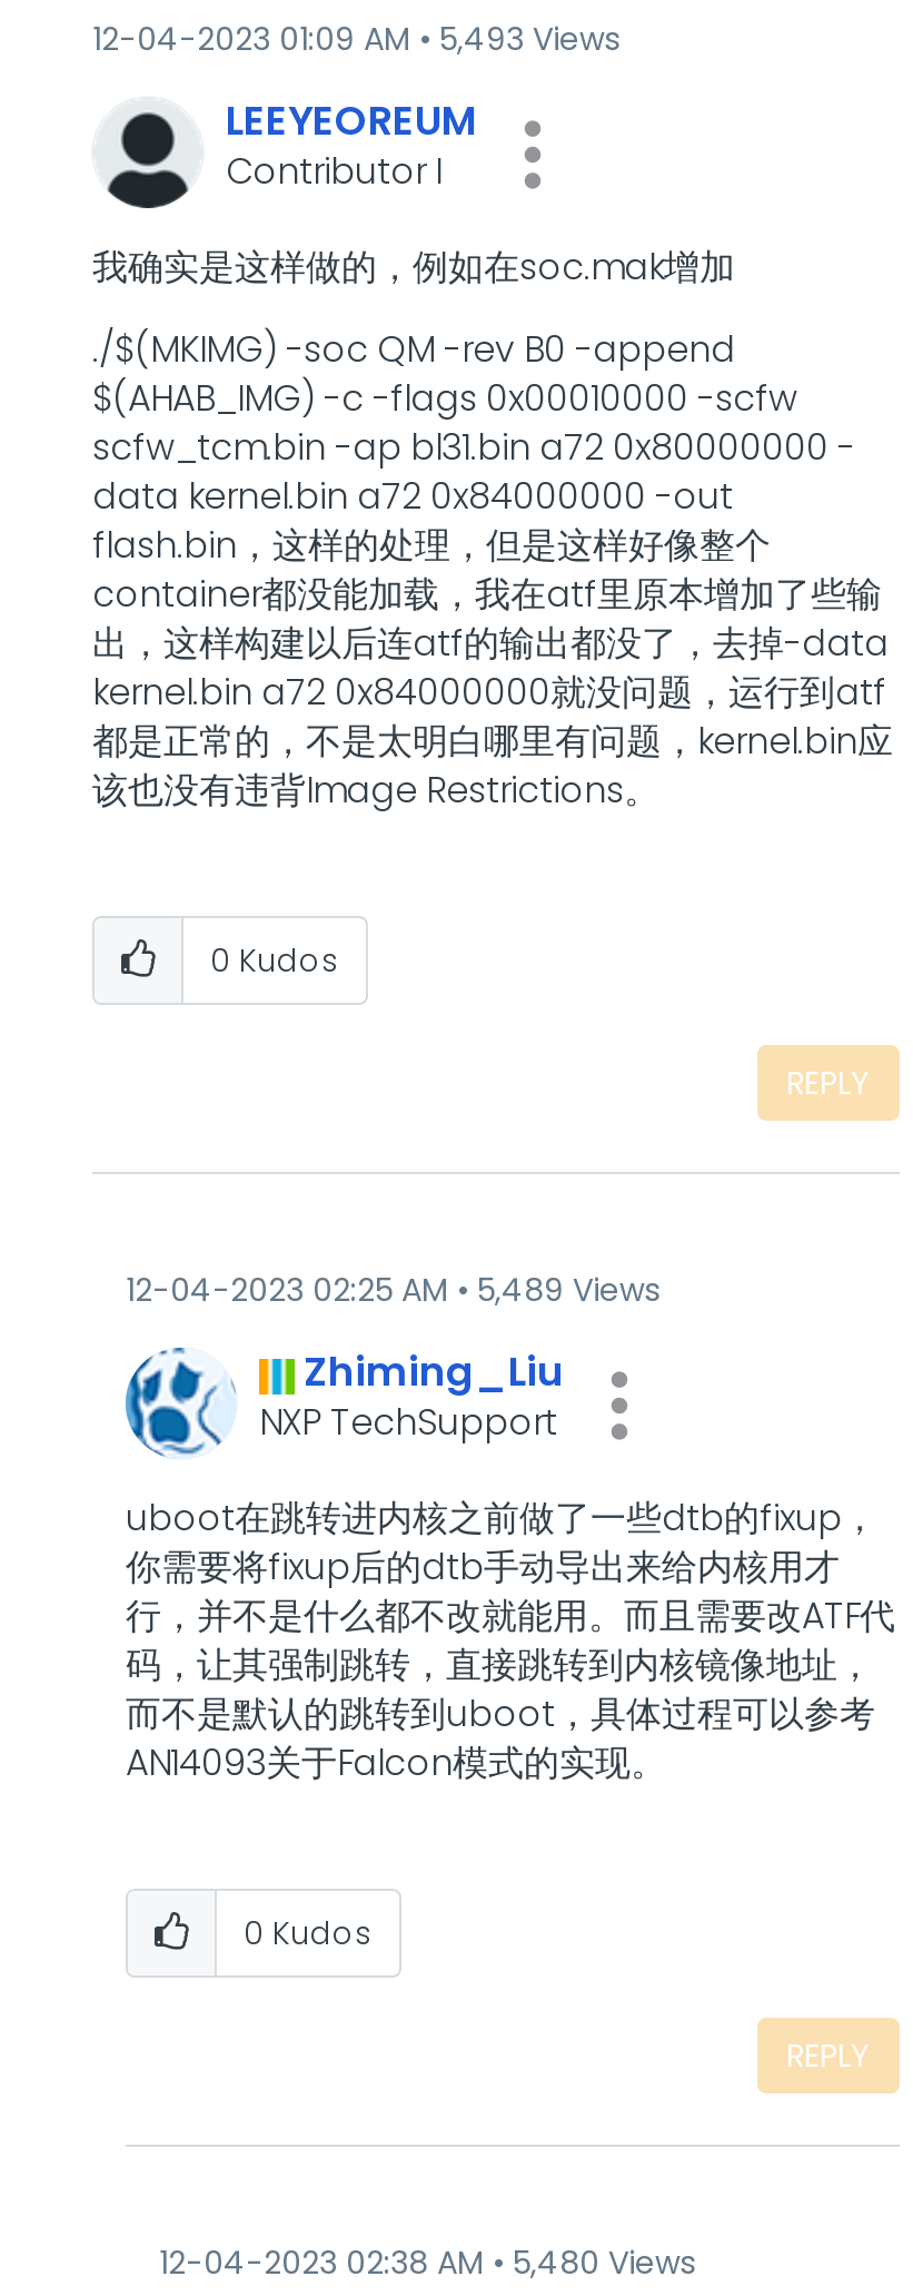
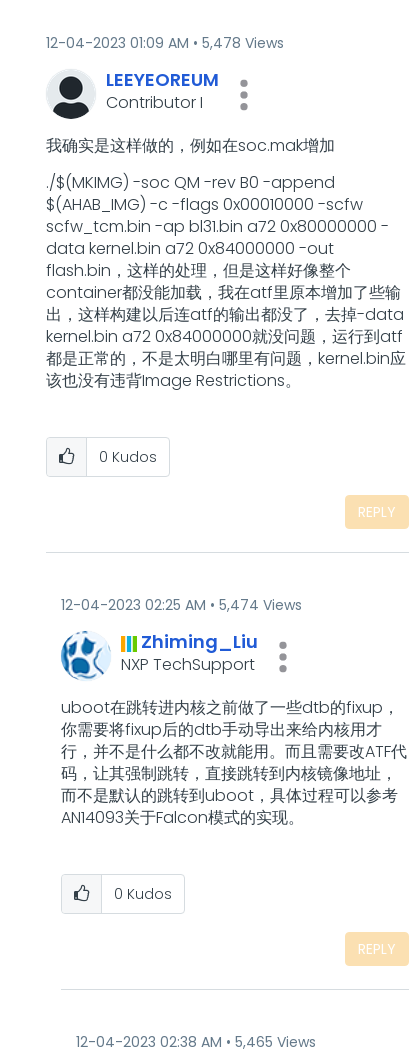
- 12-04-2023 01:09 AM 5,493 Views
+ 12-04-2023 01:09 AM 5,478 Views

- 12-04-2023 02:25 AM 5,489 Views
+ 12-04-2023 02:25 AM 5,474 Views

- 12-04-2023 02:38 AM 5,480 Views
+ 12-04-2023 02:38 AM 5,465 Views
